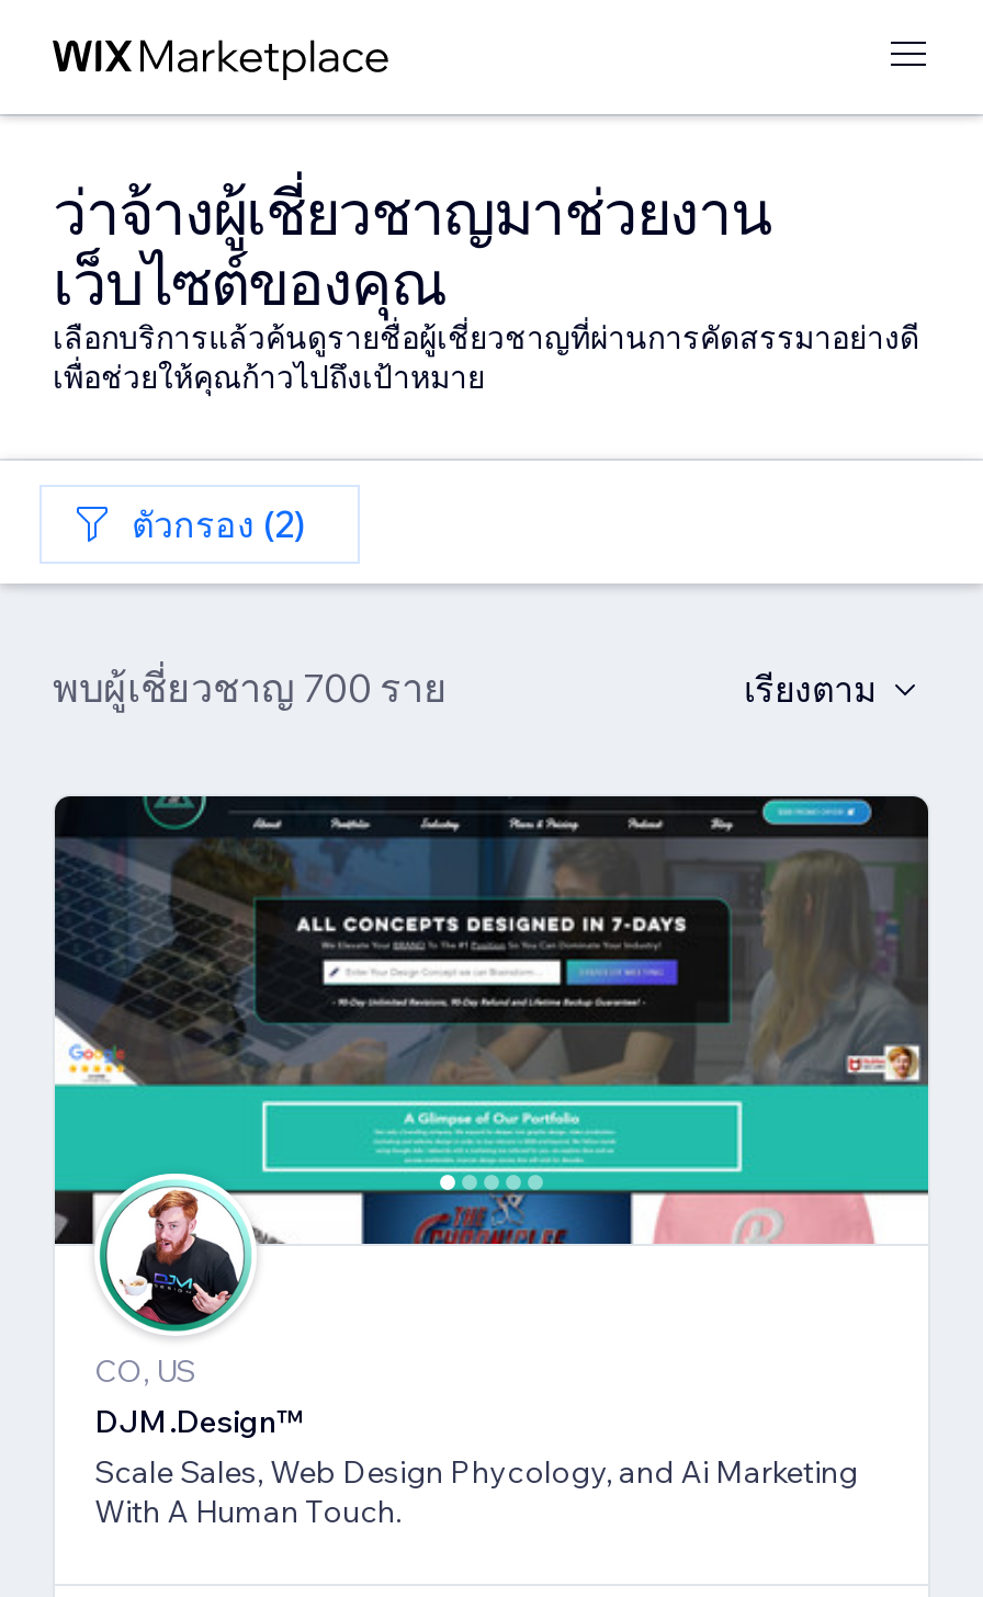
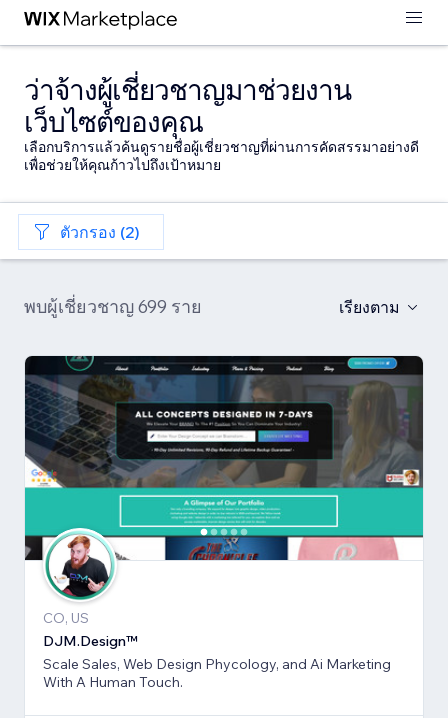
- พบผู้เชี่ยวชาญ 700 ราย
+ พบผู้เชี่ยวชาญ 699 ราย
